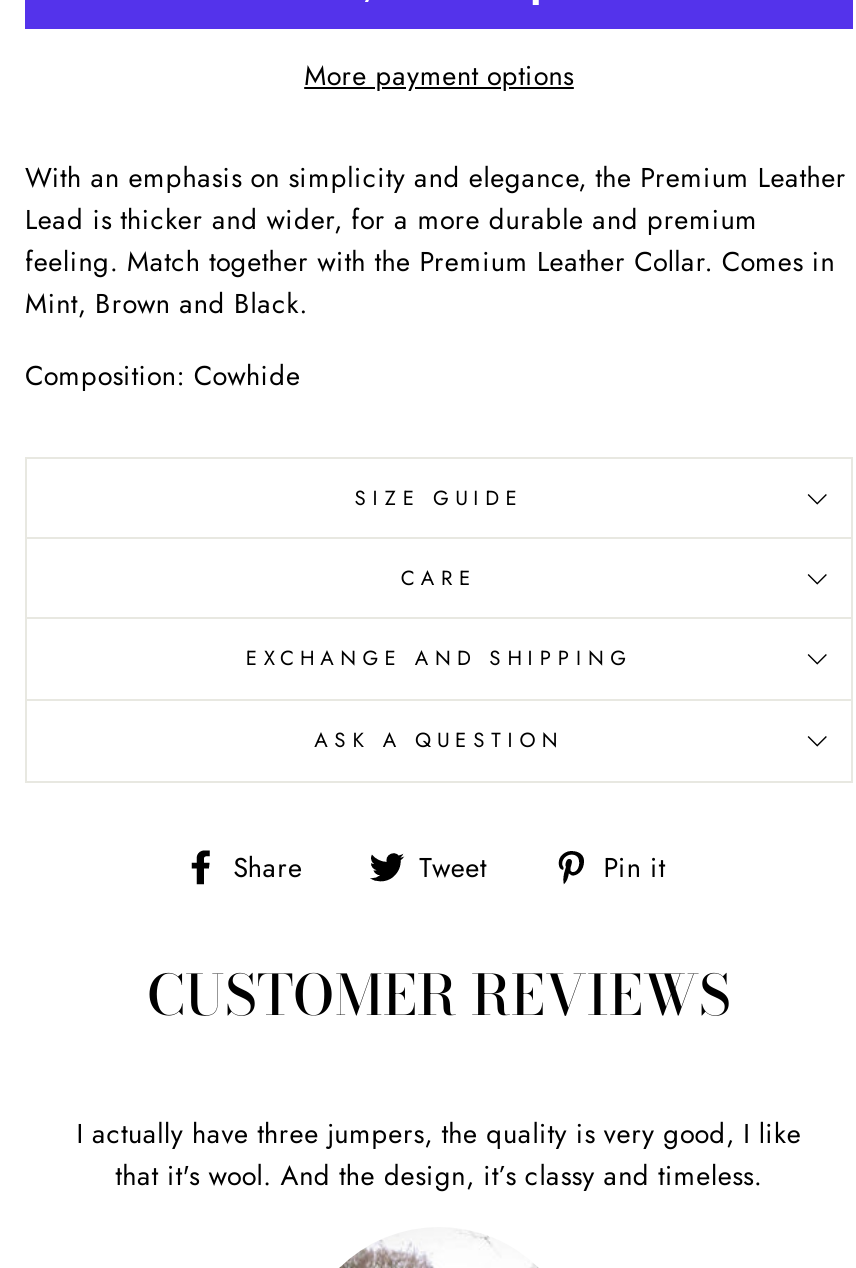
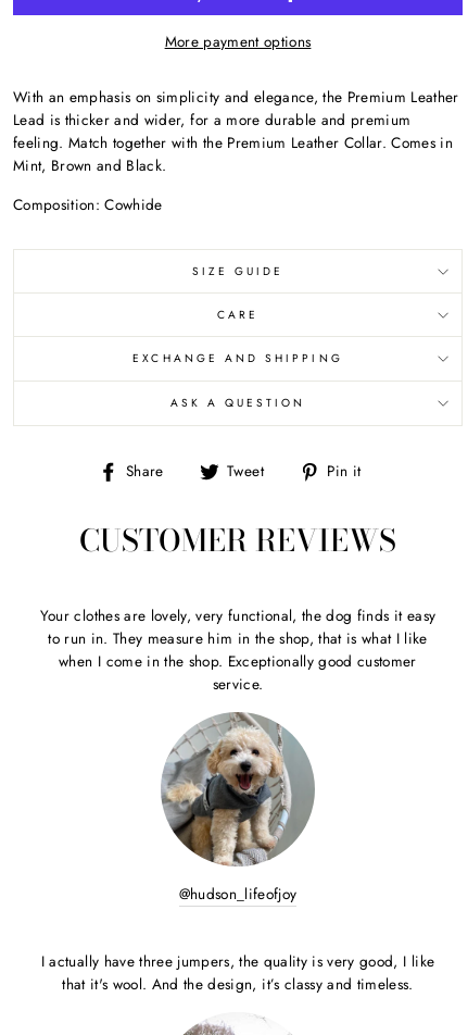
+ Your clothes are lovely, very functional, the dog finds it easy
+ to run in. They measure him in the shop, that is what I like
+ when I come in the shop. Exceptionally good customer
+ service.

+ [image]
+ @hudson_lifeofjoy
